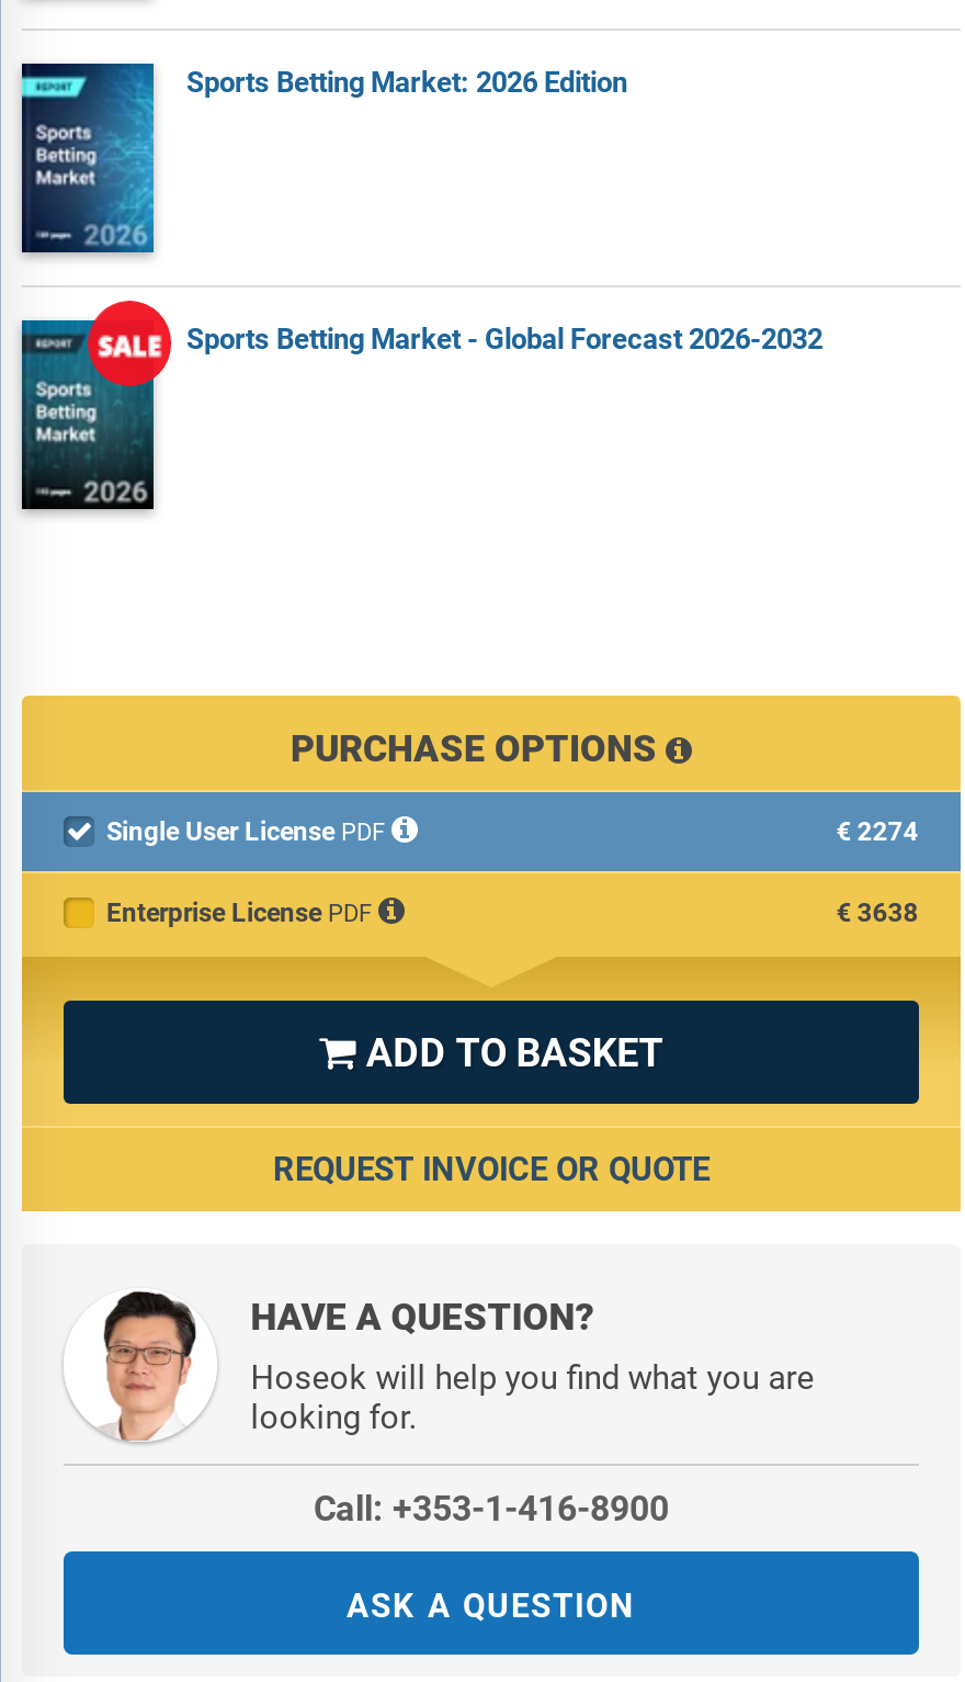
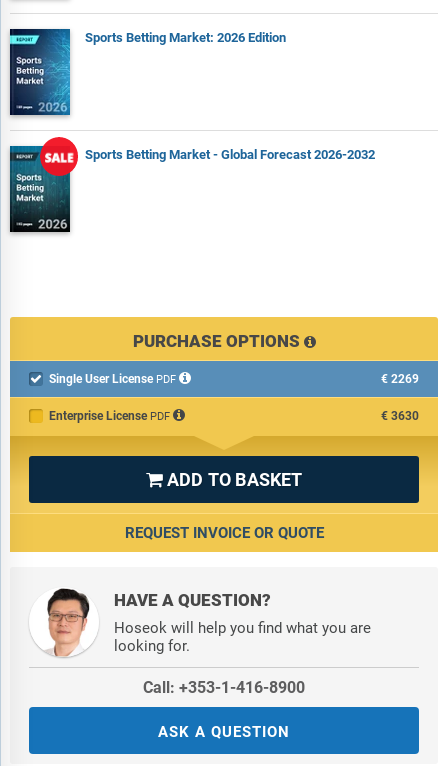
- €2274
+ €2269

- €3638
+ €3630
